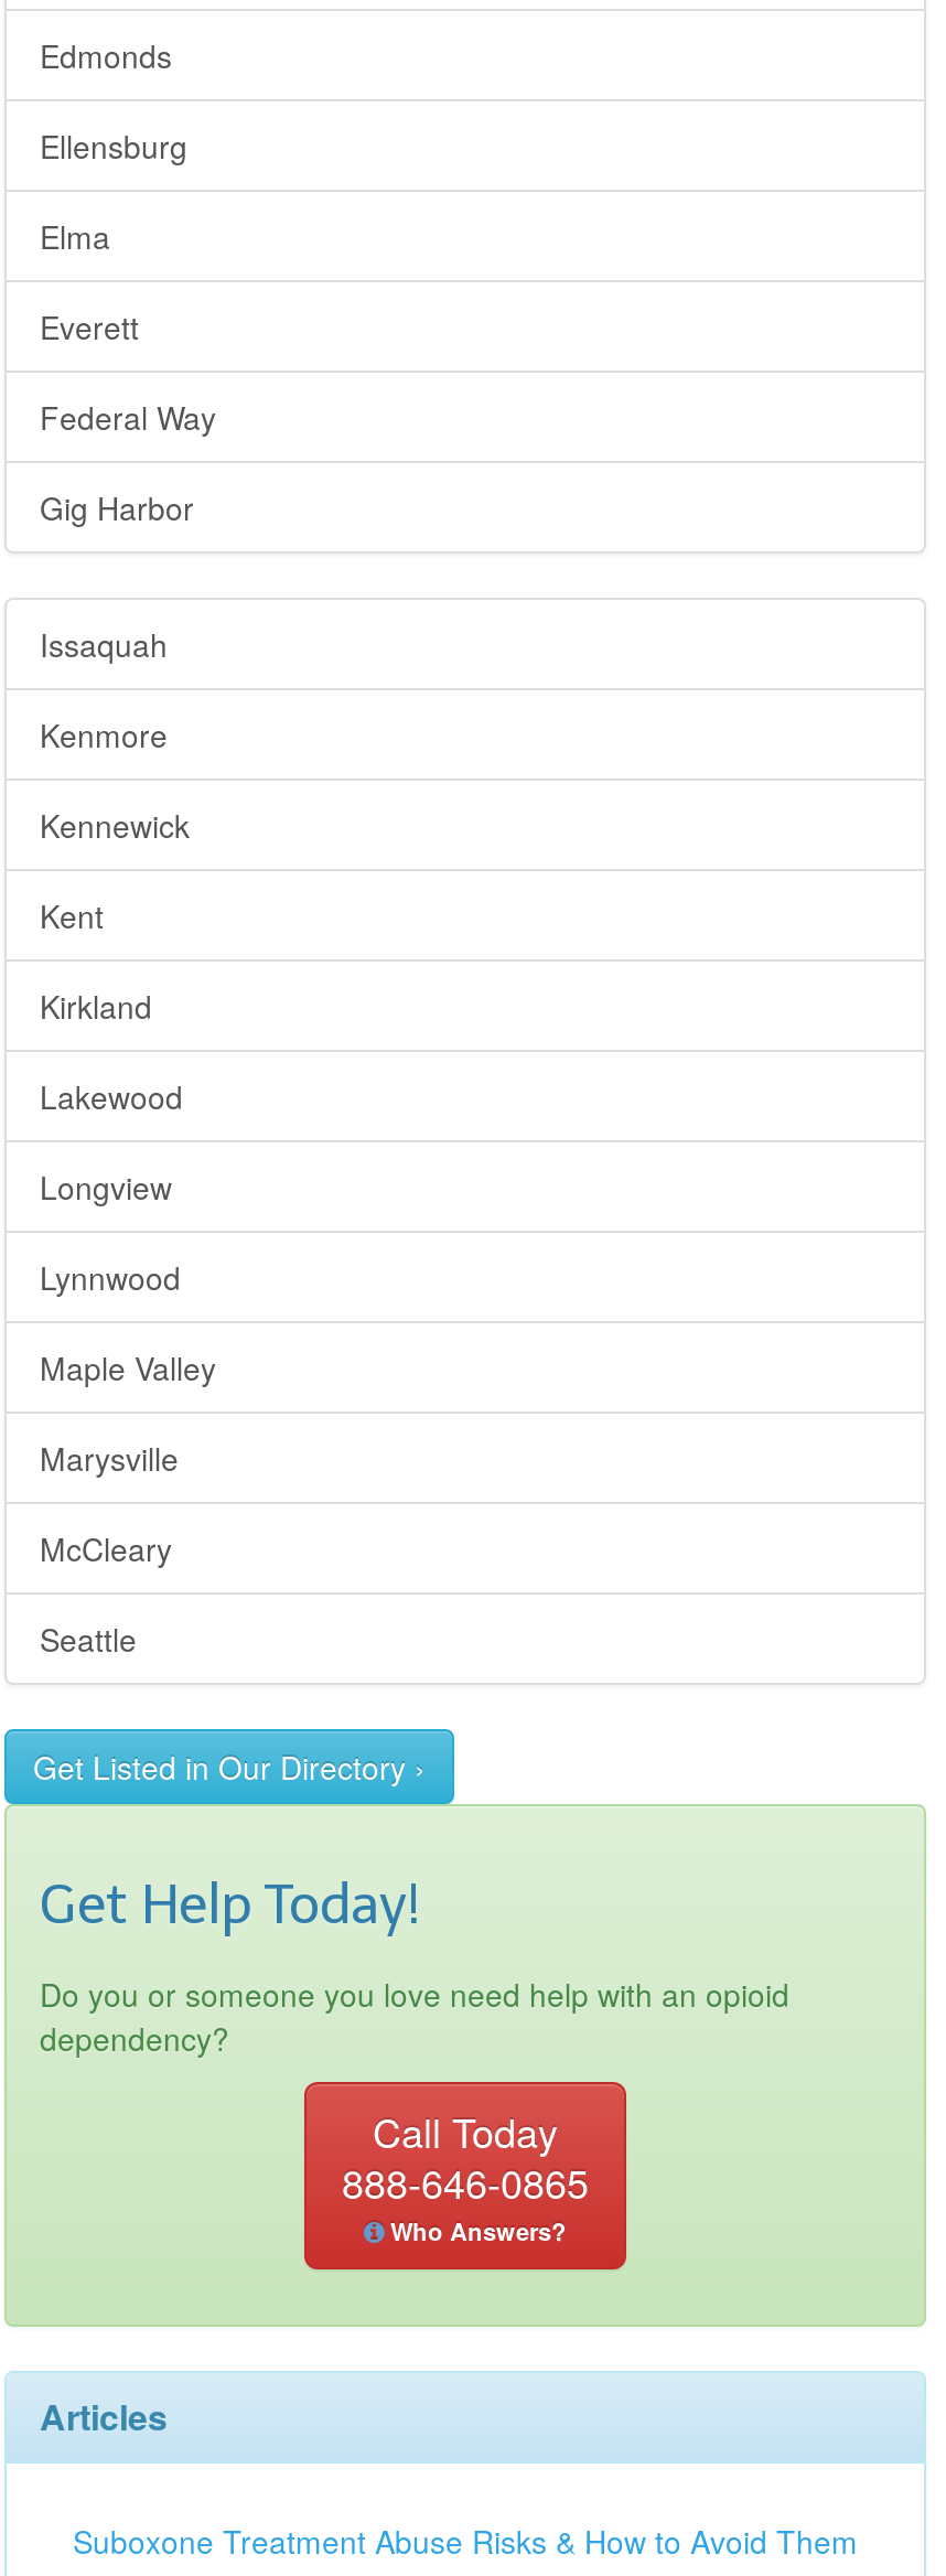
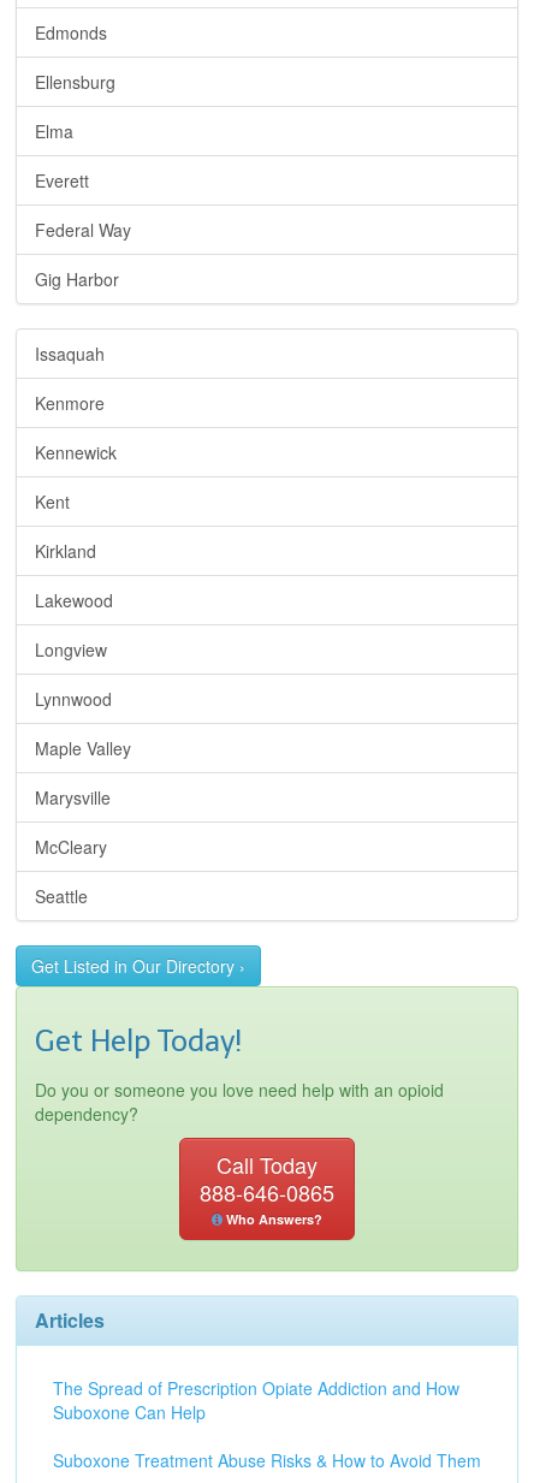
+ The Spread of Prescription Opiate Addiction and How
+ Suboxone Can Help
